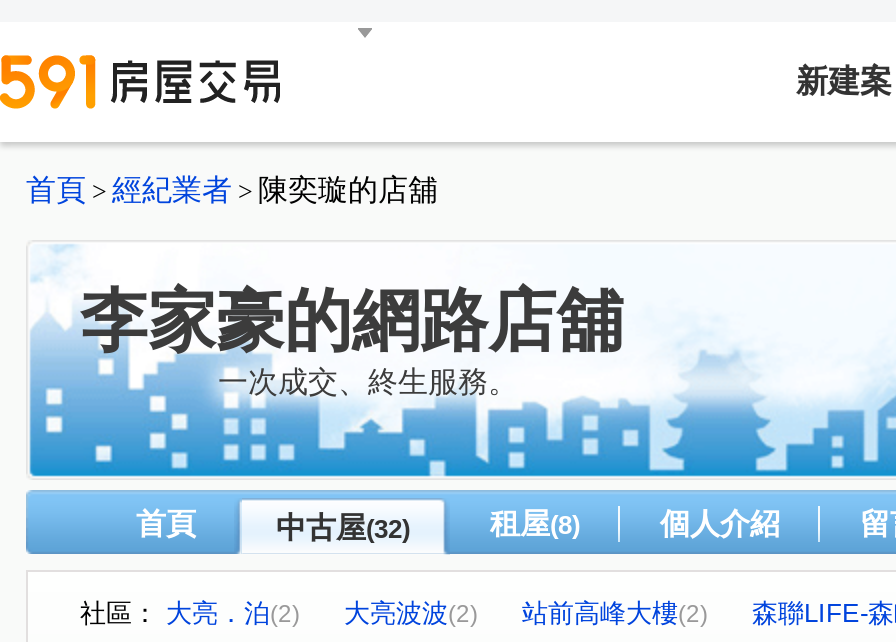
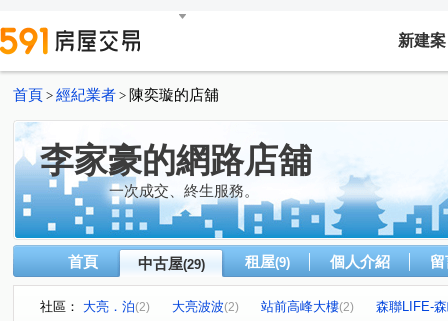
- 中古屋(32)
+ 中古屋(29)

- 租屋(8)
+ 租屋(9)
